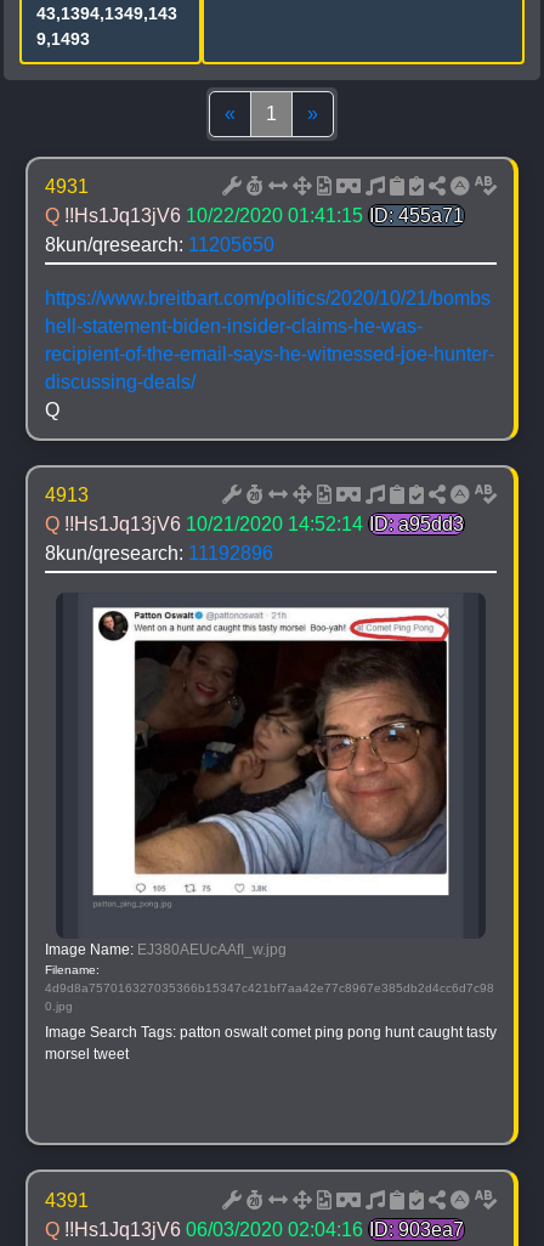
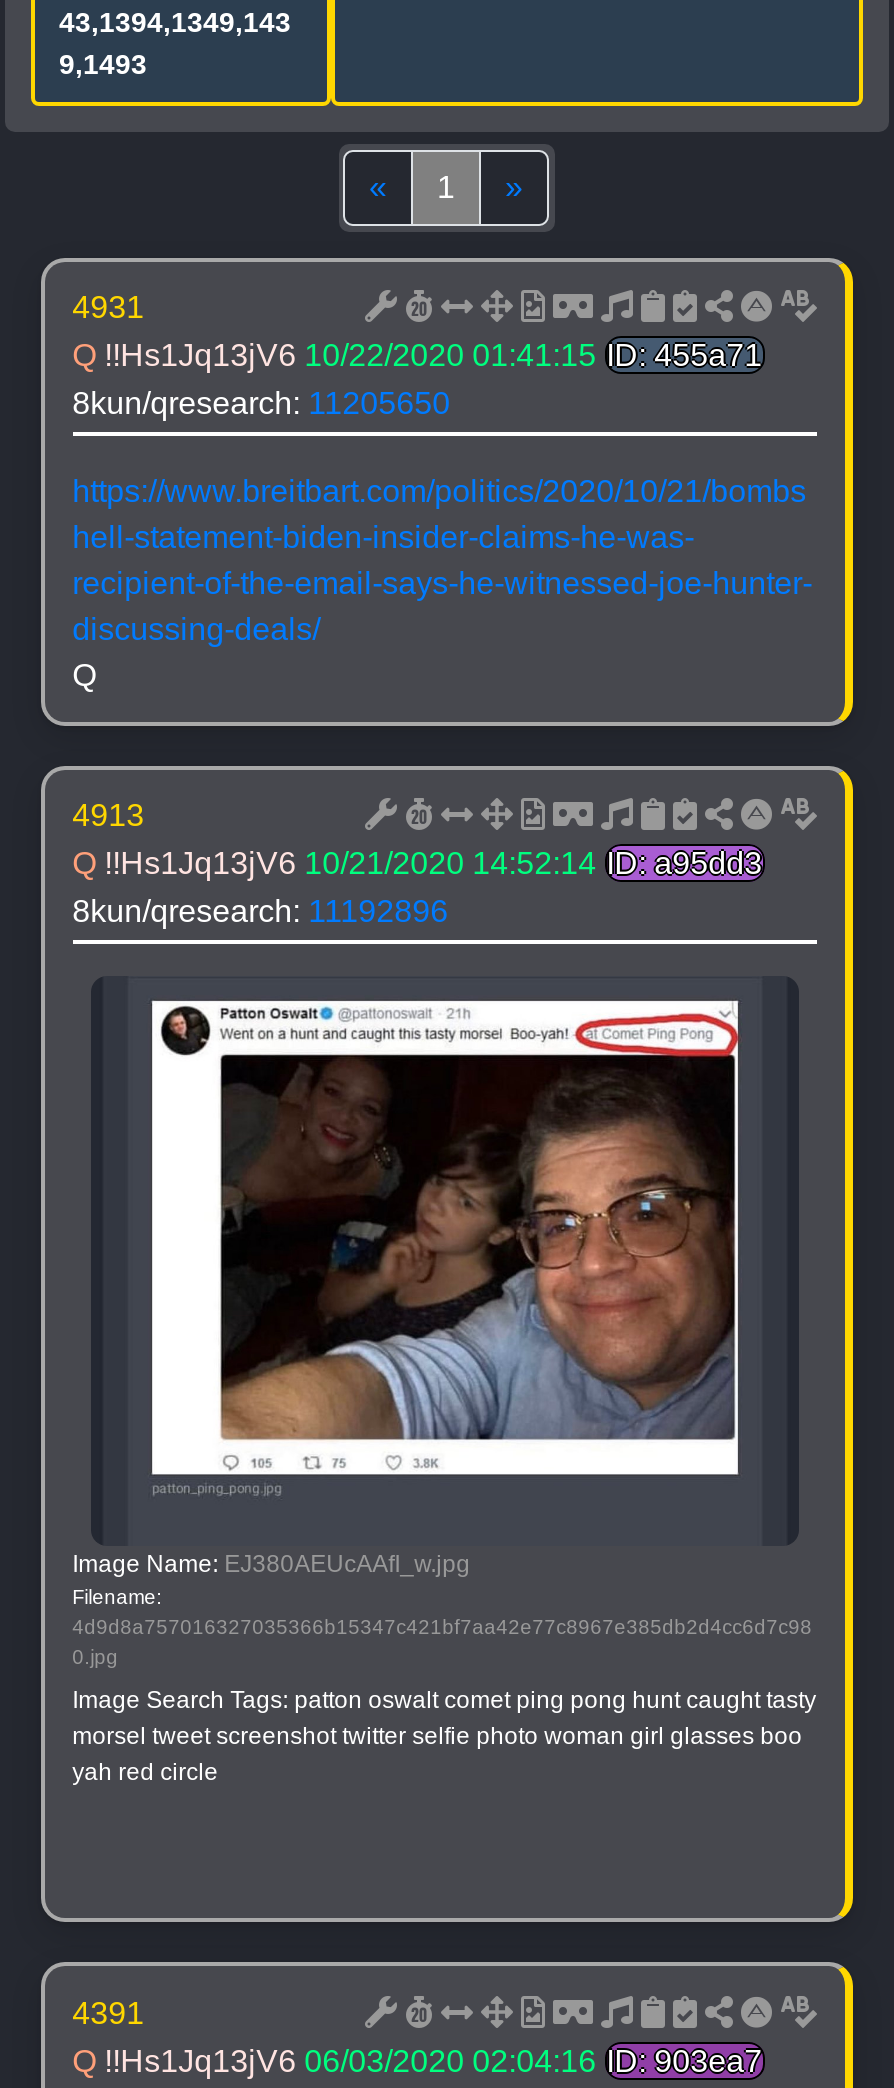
- morsel tweet
+ morsel tweet screenshot twitter selfie photo woman girl glasses boo
+ yah red circle
